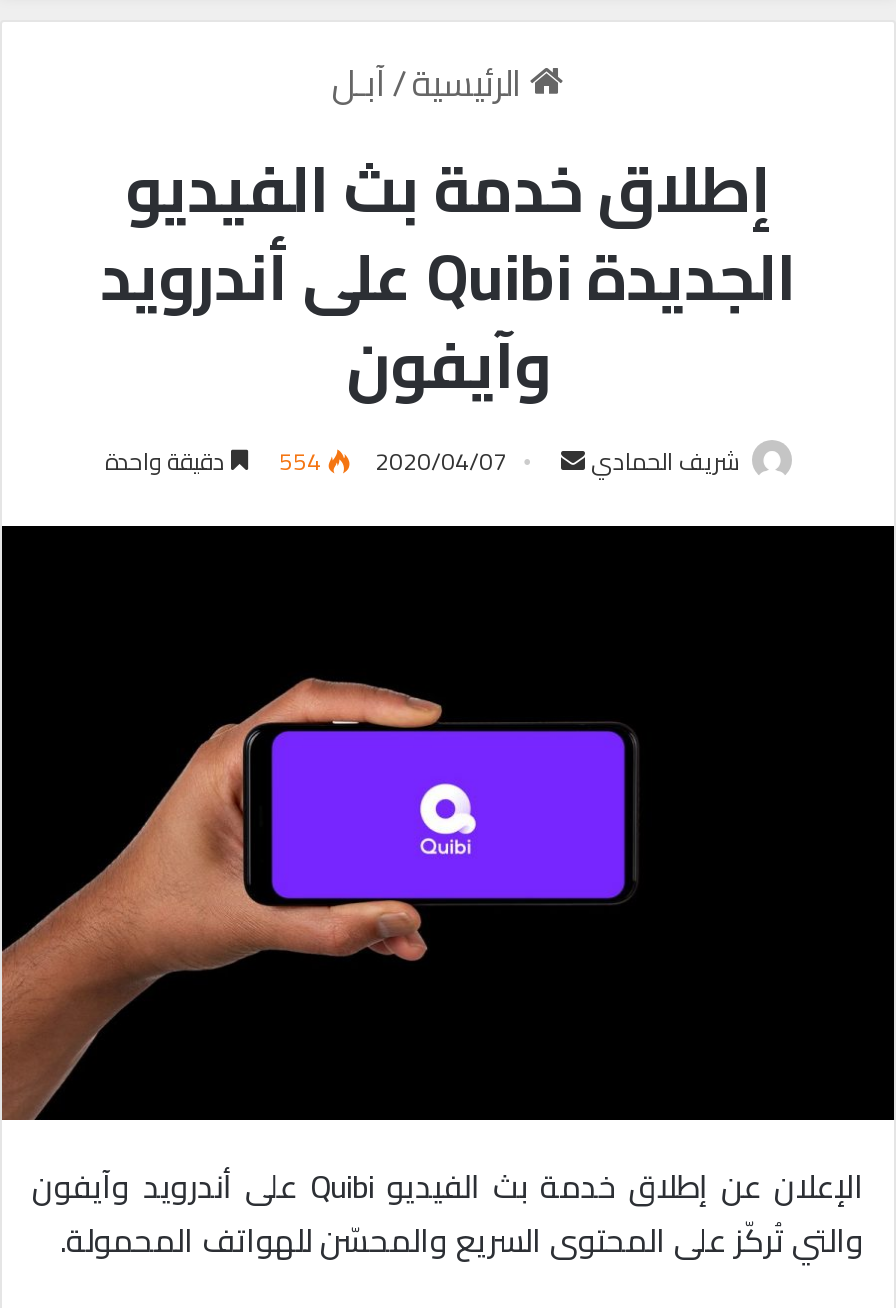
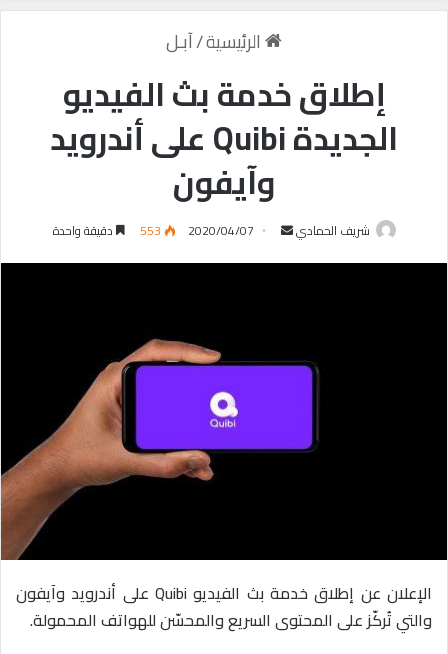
- 554
+ 553
